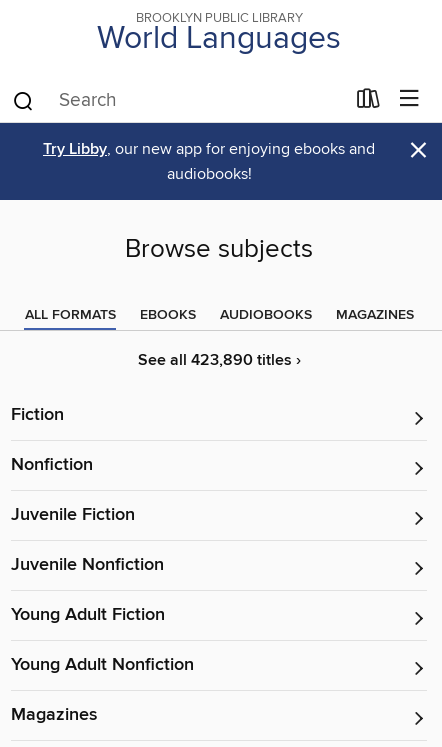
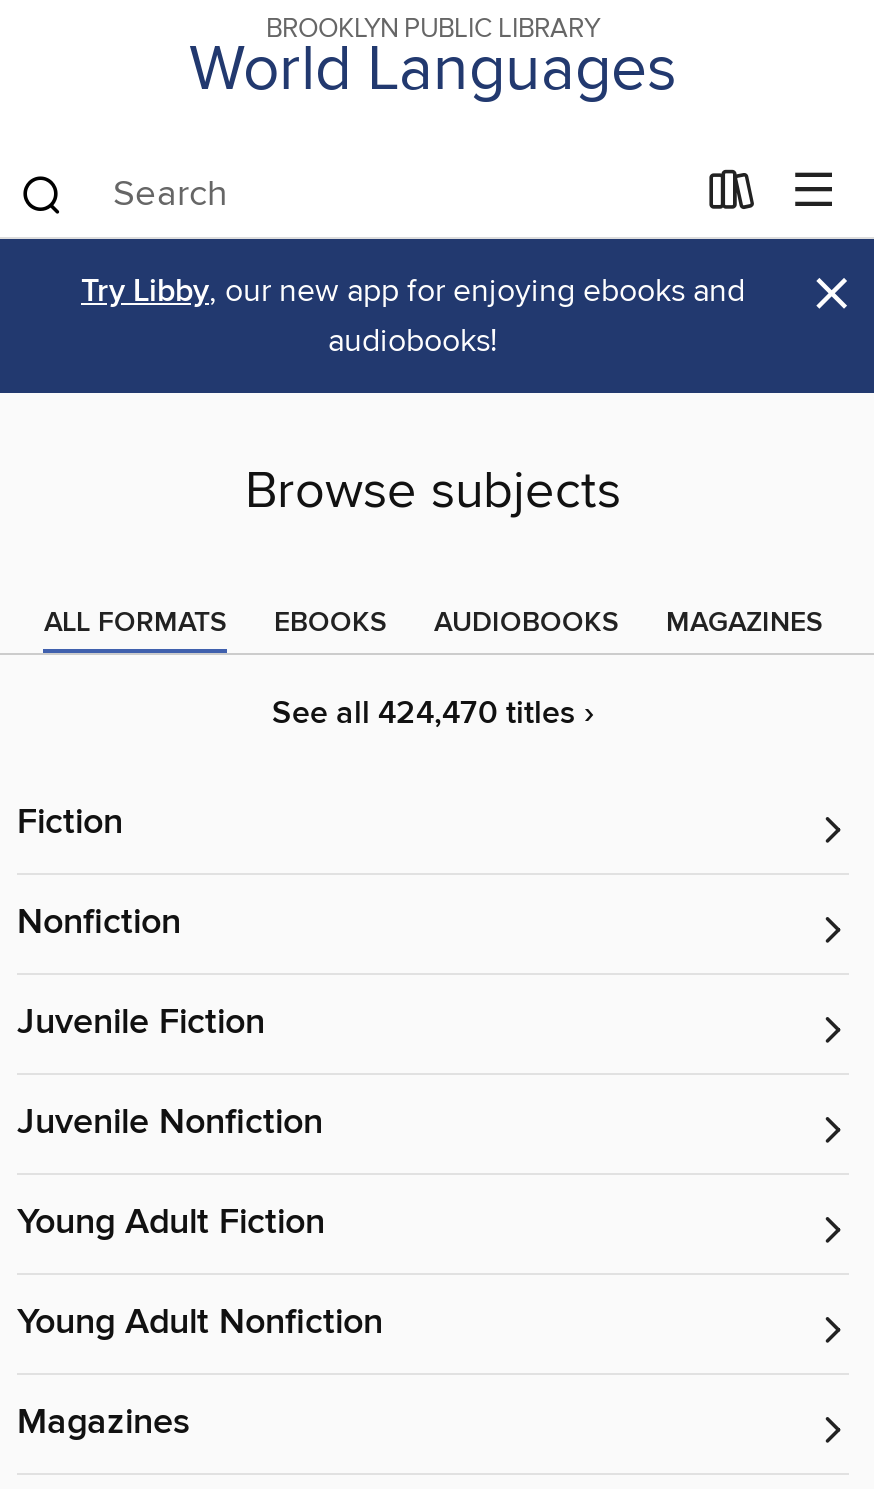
- See all 423,890 titles ›
+ See all 424,470 titles ›
